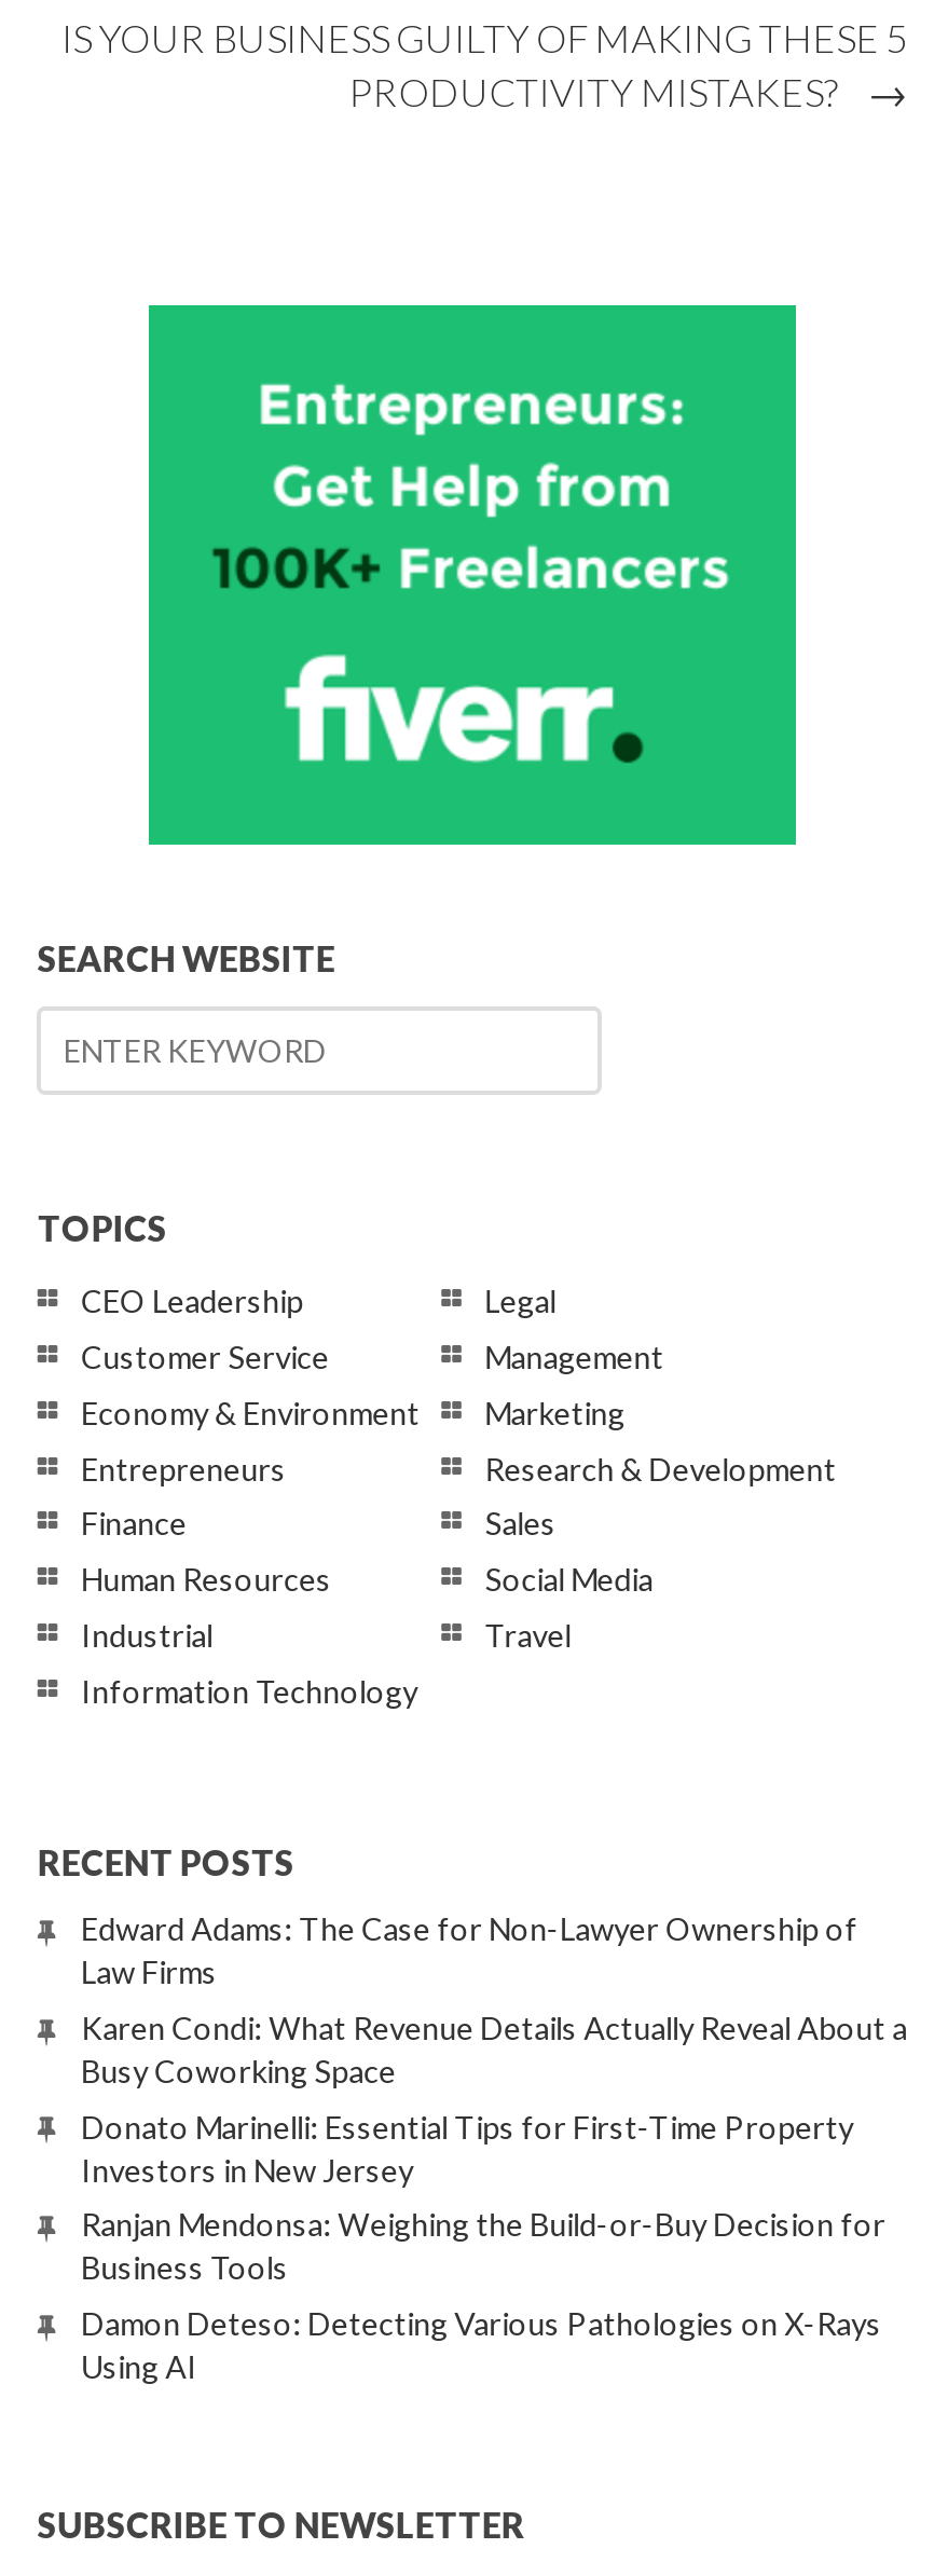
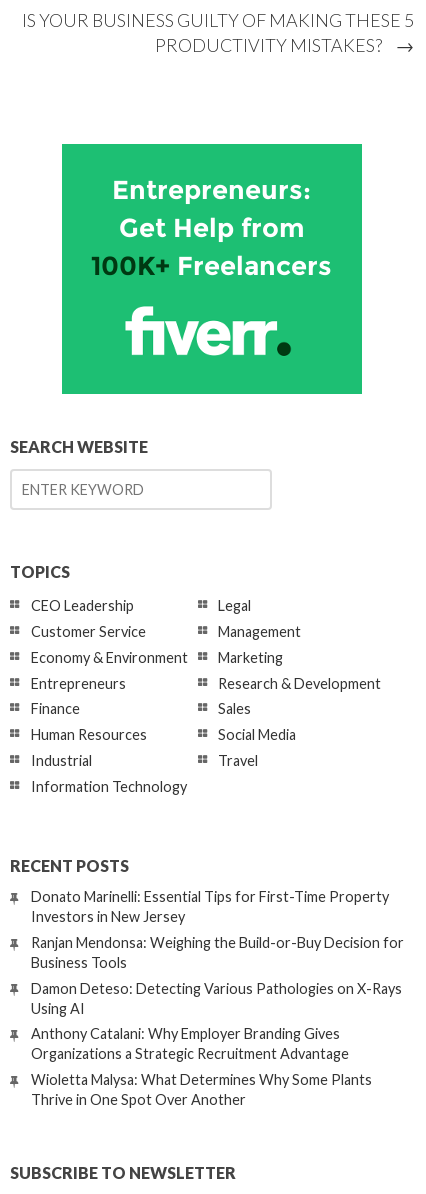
- Edward Adams: The Case for Non-Lawyer Ownership of
- Law Firms
- Karen Condi: What Revenue Details Actually Reveal About a
- Busy Coworking Space

moved up: Donato Marinelli: Essential Tips for First-Time Property | Investors in New Jersey | Ranjan Mendonsa: Weighing the Build-or-Buy Decision for | Business Tools | Damon Deteso: Detecting Various Pathologies on X-Rays | Using AI

+ Anthony Catalani: Why Employer Branding Gives
+ Organizations a Strategic Recruitment Advantage
+ Wioletta Malysa: What Determines Why Some Plants
+ Thrive in One Spot Over Another
